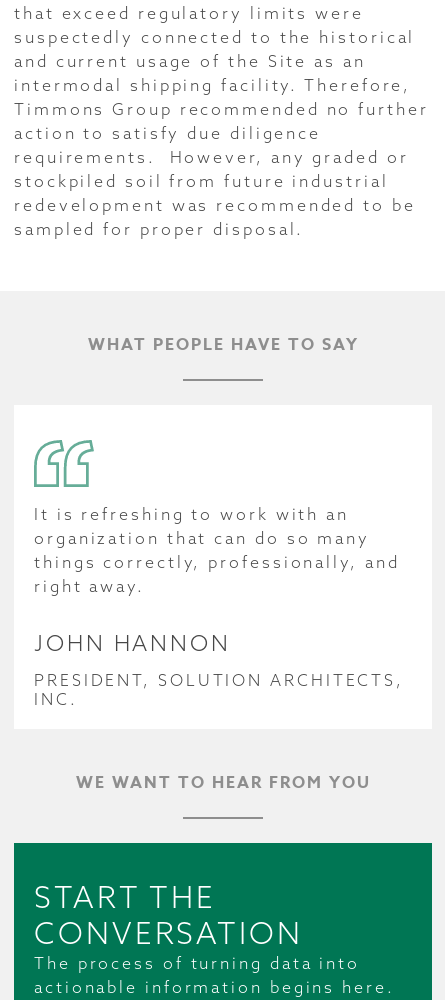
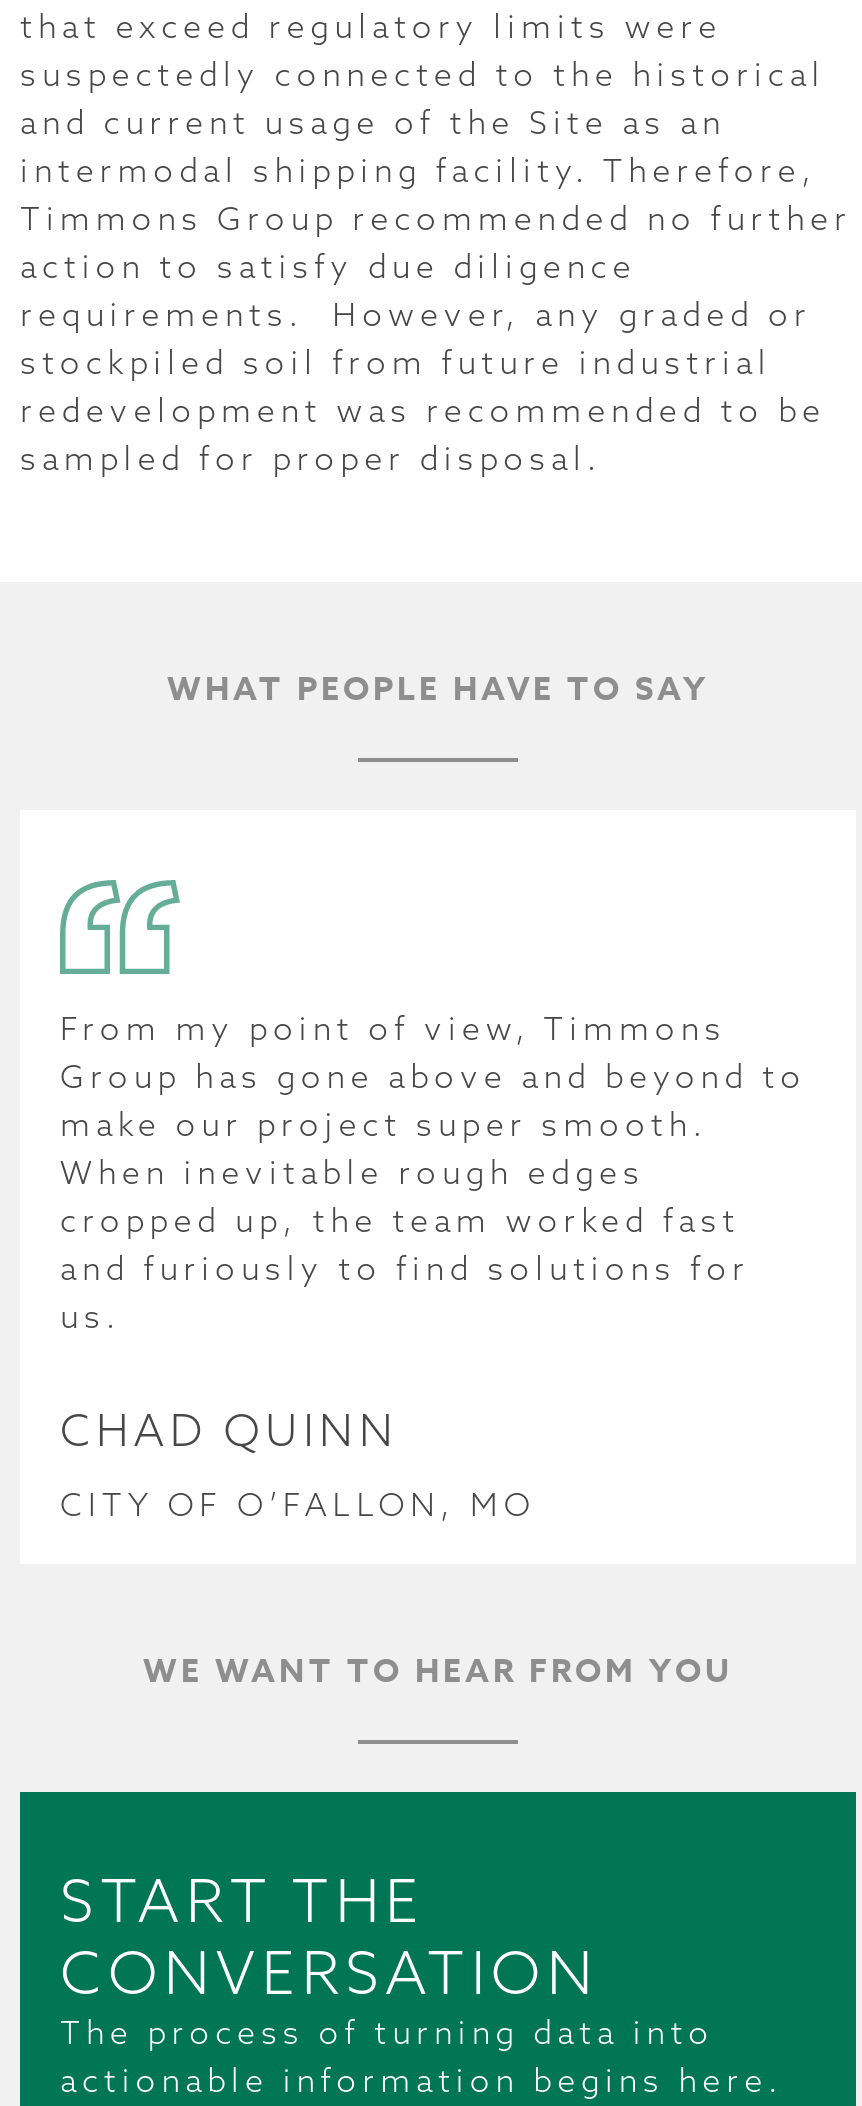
- It is refreshing to work with an
- organization that can do so many
- things correctly, professionally, and
- right away.
+ From my point of view, Timmons
+ Group has gone above and beyond to
+ make our project super smooth.
+ When inevitable rough edges
+ cropped up, the team worked fast
+ and furiously to find solutions for
+ us.

- JOHN HANNON
+ CHAD QUINN

- PRESIDENT, SOLUTION ARCHITECTS,
- INC.
+ CITY OF O’FALLON, MO
